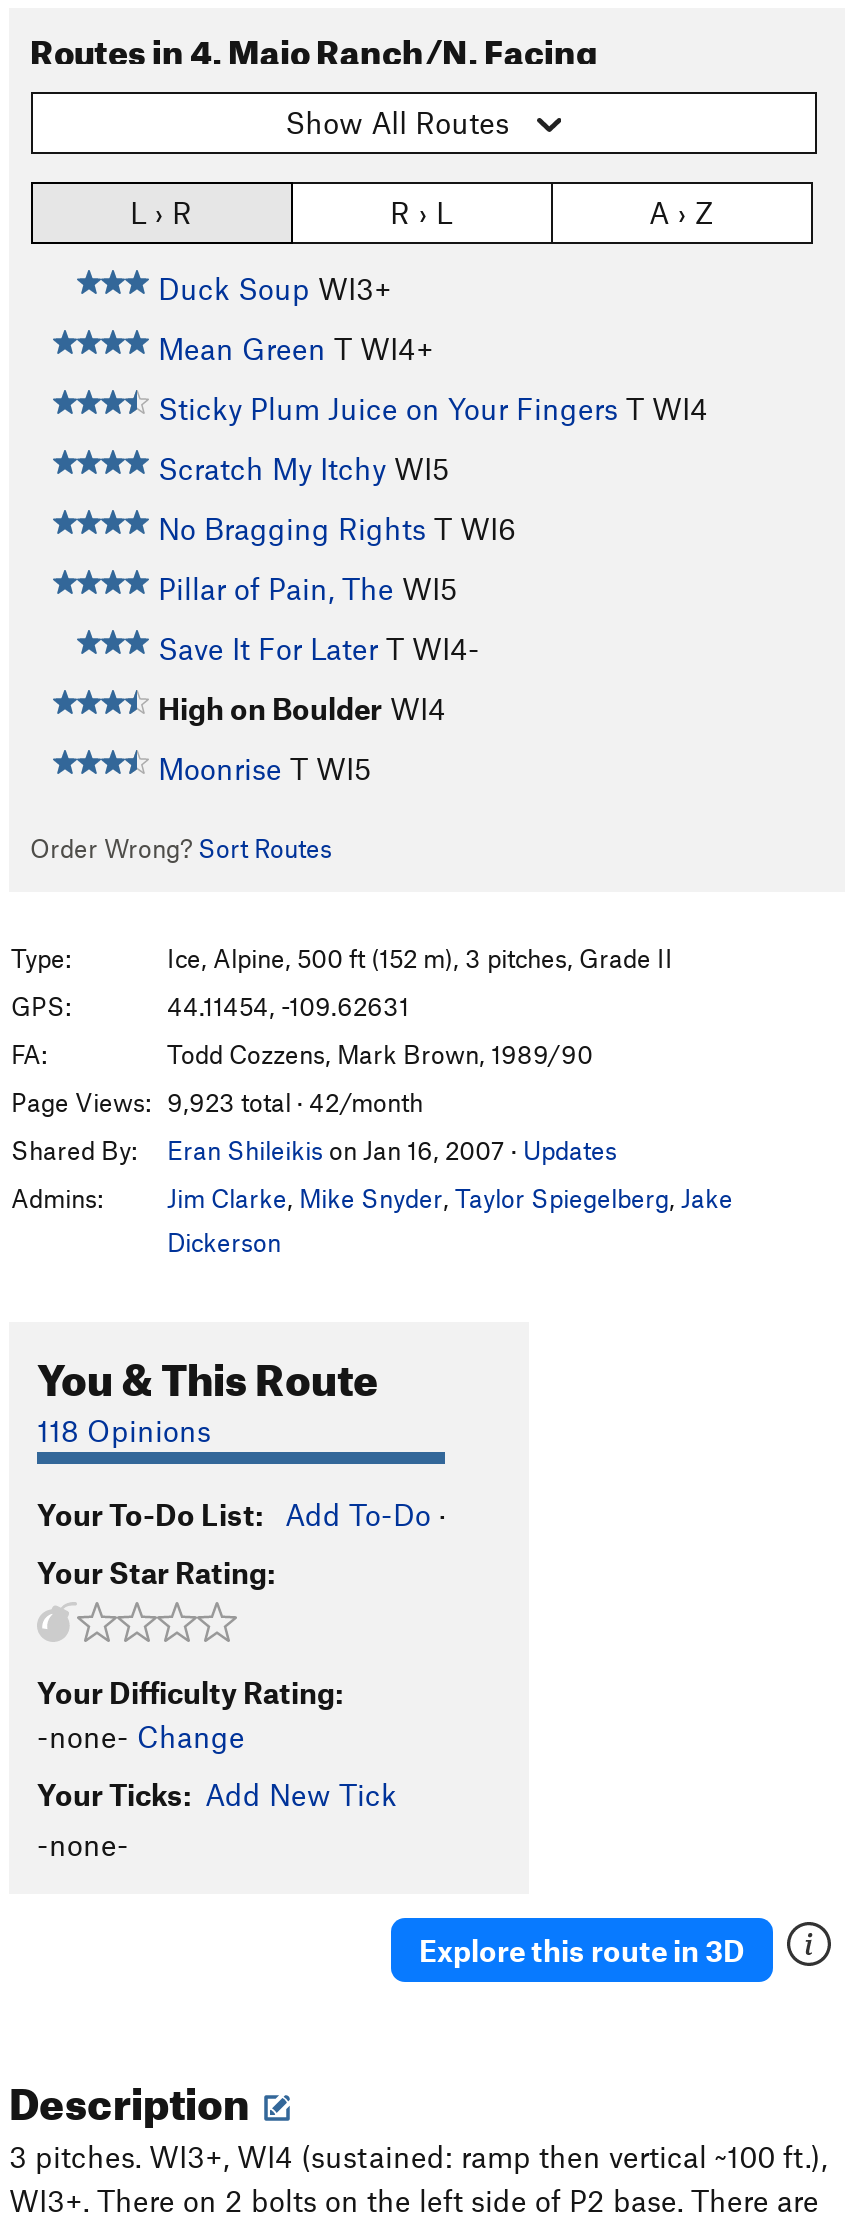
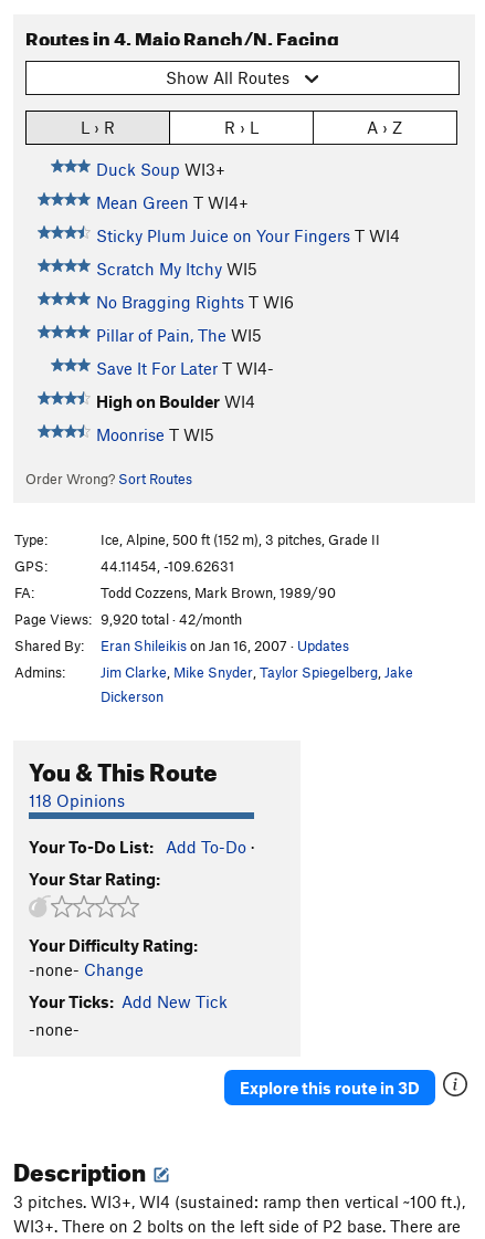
- Page Views: 9,923 total · 42/month
+ Page Views: 9,920 total · 42/month
